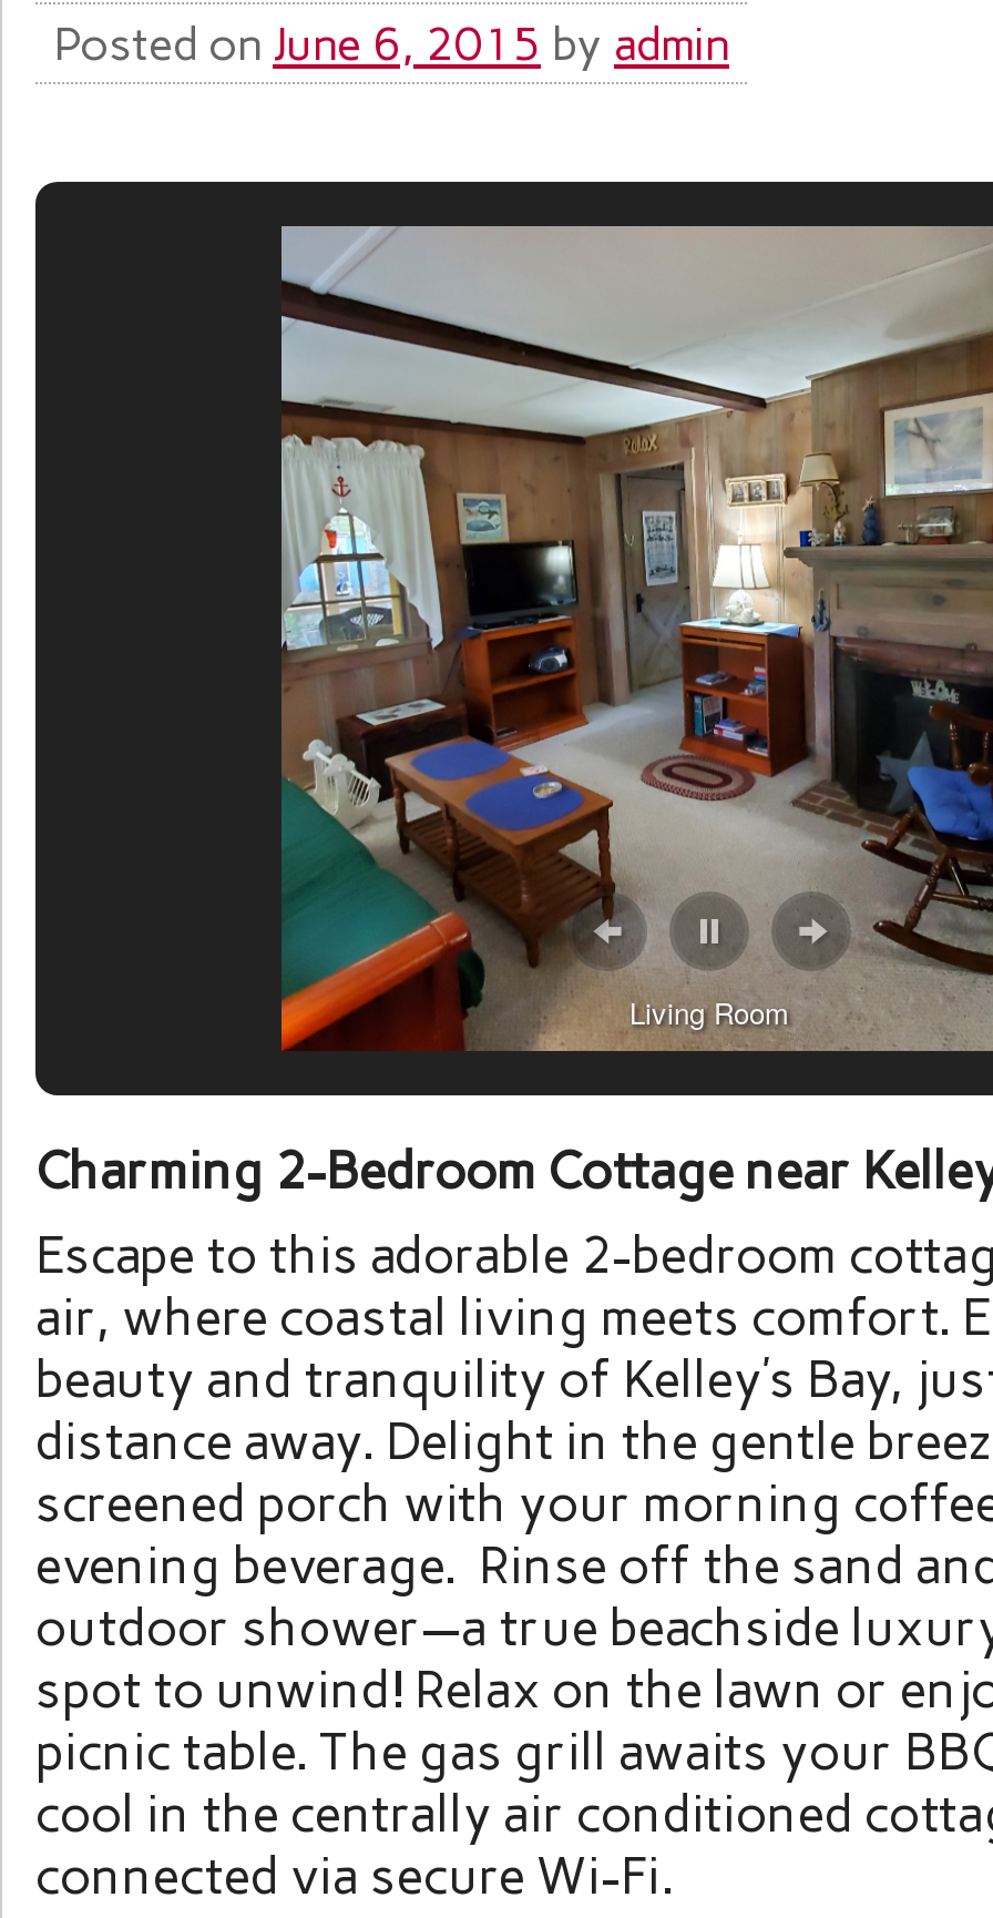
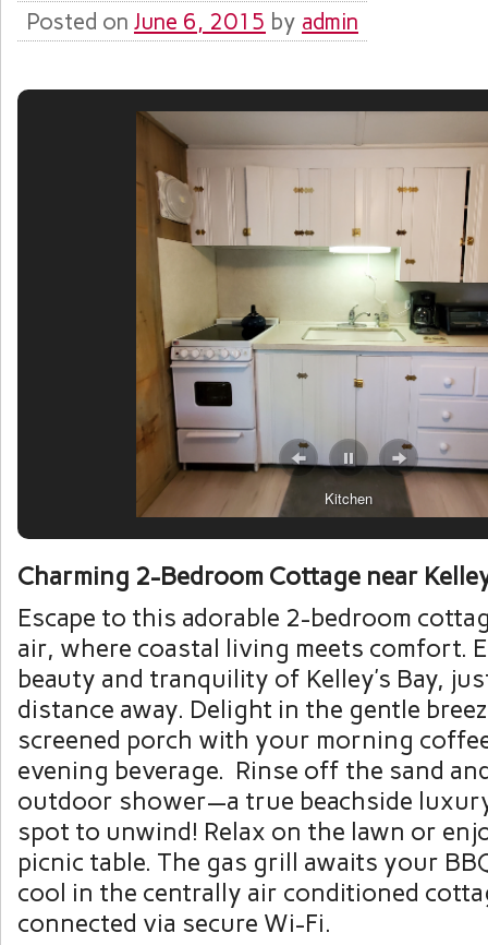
- [image]
- Living Room
+ [image]
+ kitchen
